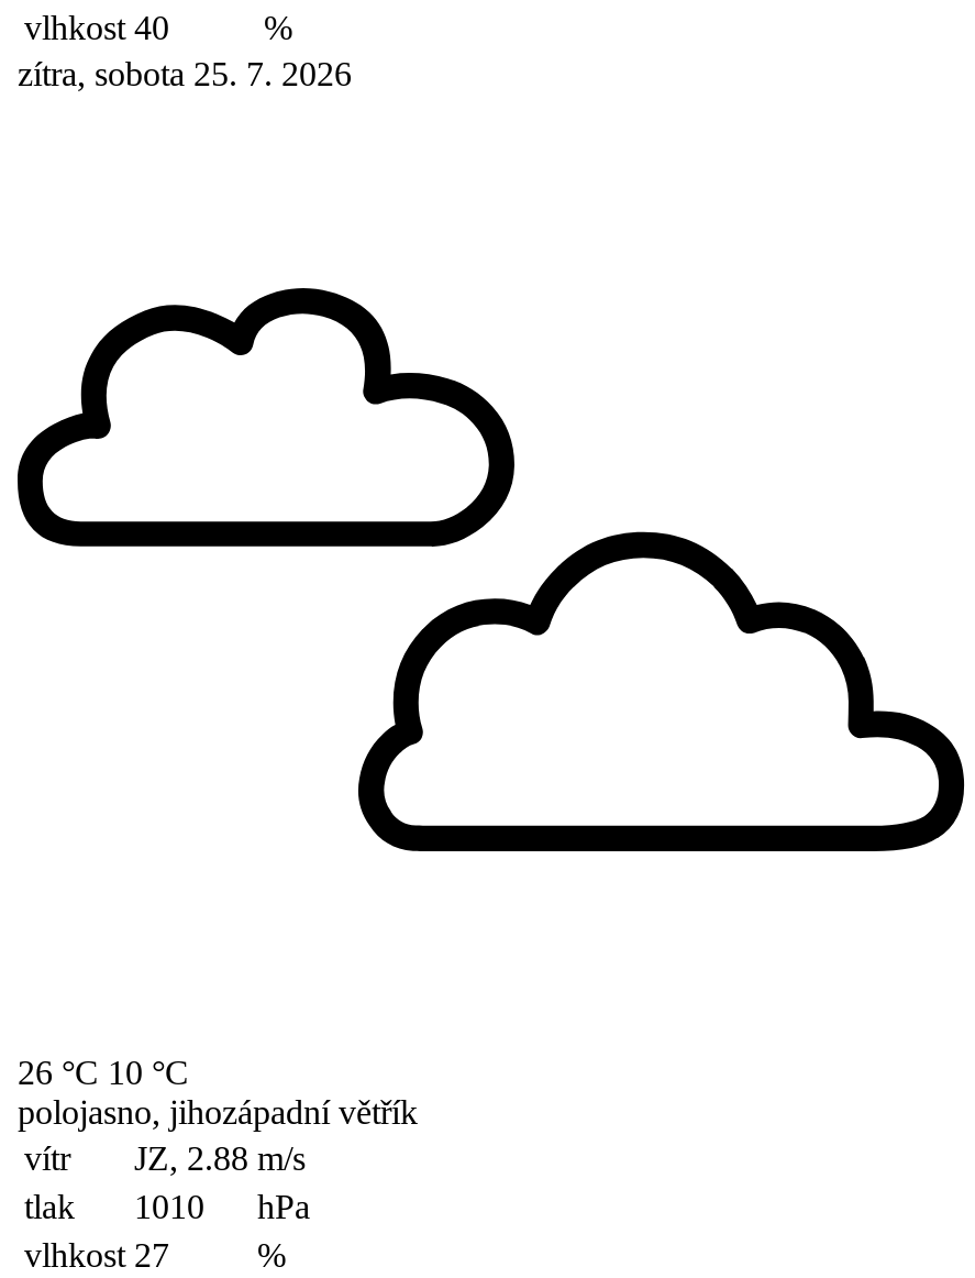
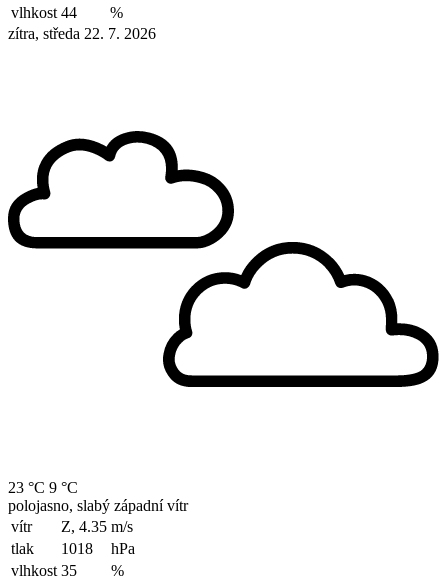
- vlhkost 40
+ vlhkost 44

- zítra, sobota 25. 7. 2026
+ zítra, středa 22. 7. 2026

- 26 °C 10 °C
- polojasno, jihozápadní větřík
+ 23 °C 9 °C
+ polojasno, slabý západní vítr

- vítr JZ, 2.88 m/s
+ vítr Z, 4.35 m/s

- tlak 1010 hPa
+ tlak 1018 hPa

- vlhkost 27
+ vlhkost 35
